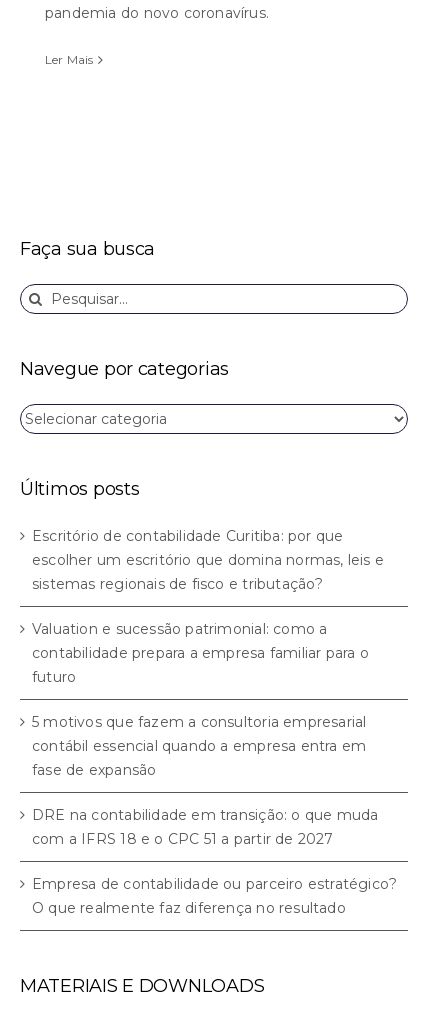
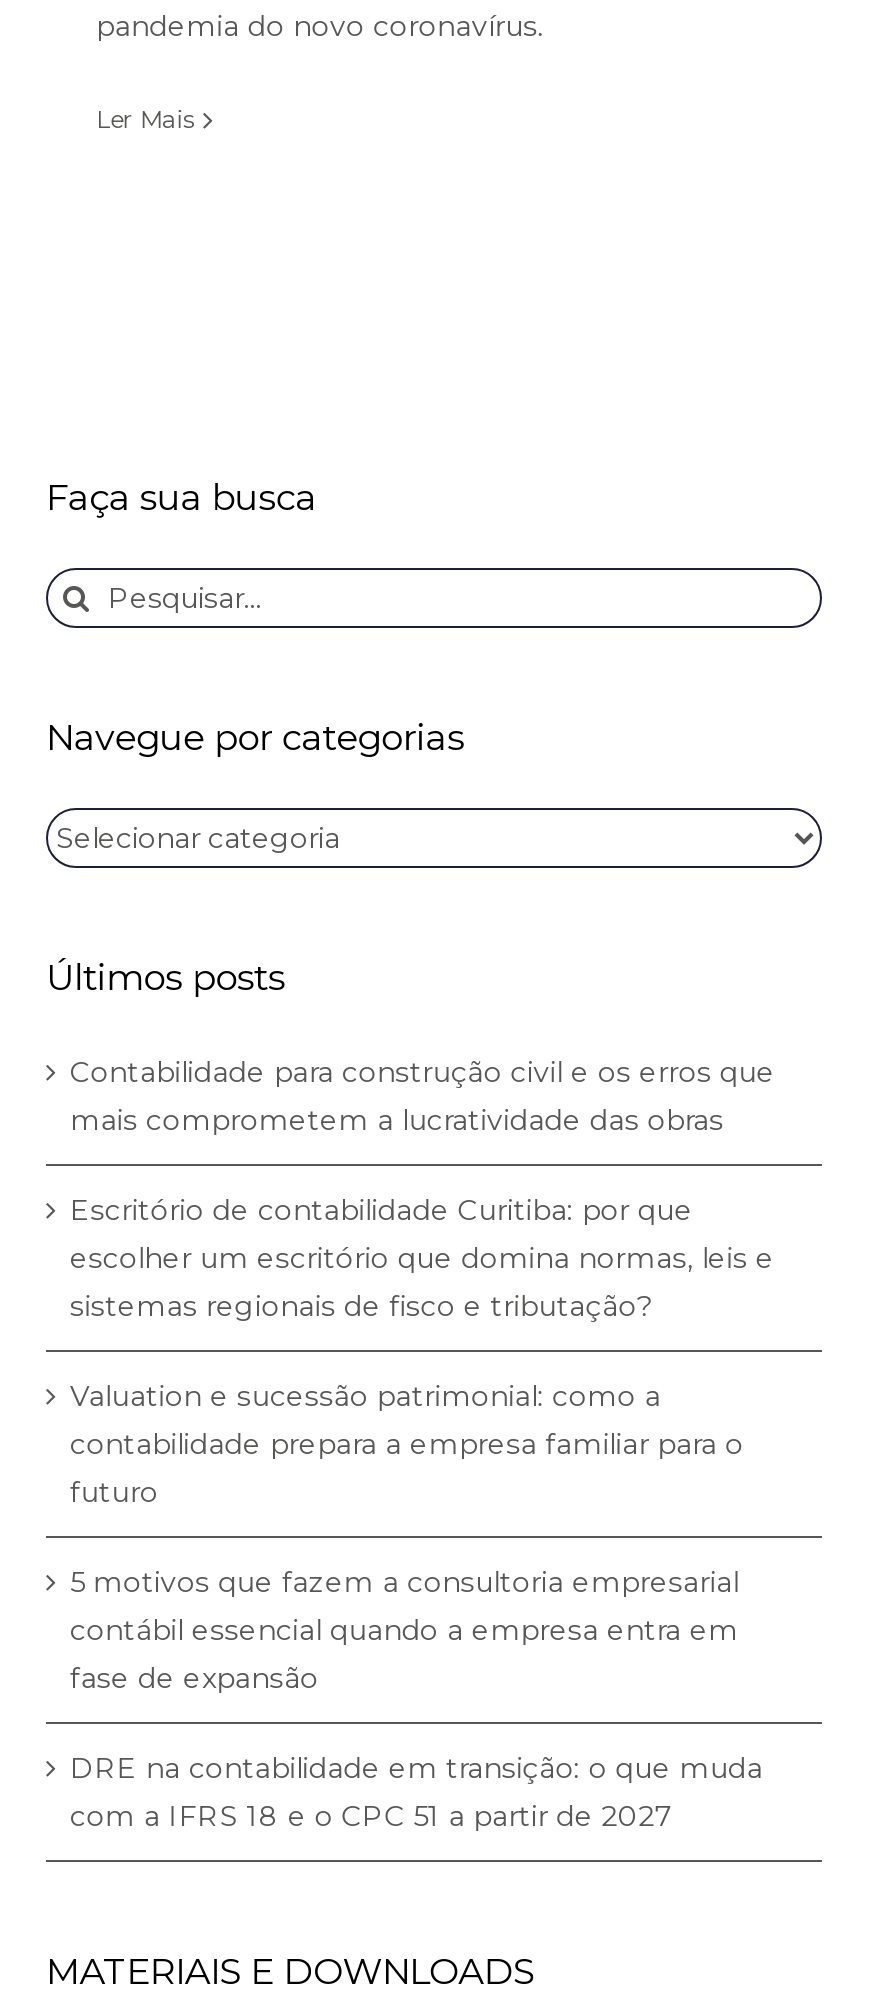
+ Contabilidade para construção civil e os erros que
+ mais comprometem a lucratividade das obras

moved down: Escritório de contabilidade Curitiba: por que | escolher um escritório que domina normas, leis e | sistemas regionais de fisco e tributação? | ... | fase de expansão | DRE na contabilidade em transição: o que muda

- Empresa de contabilidade ou parceiro estratégico?
- O que realmente faz diferença no resultado
